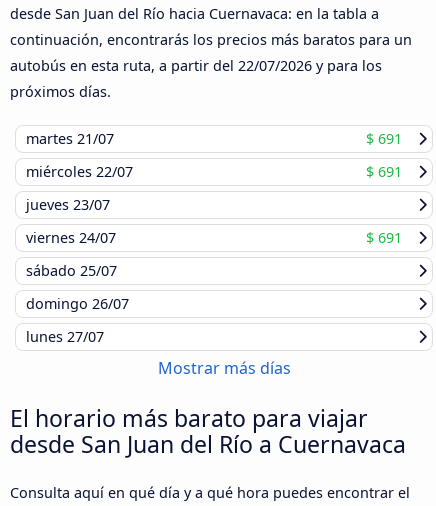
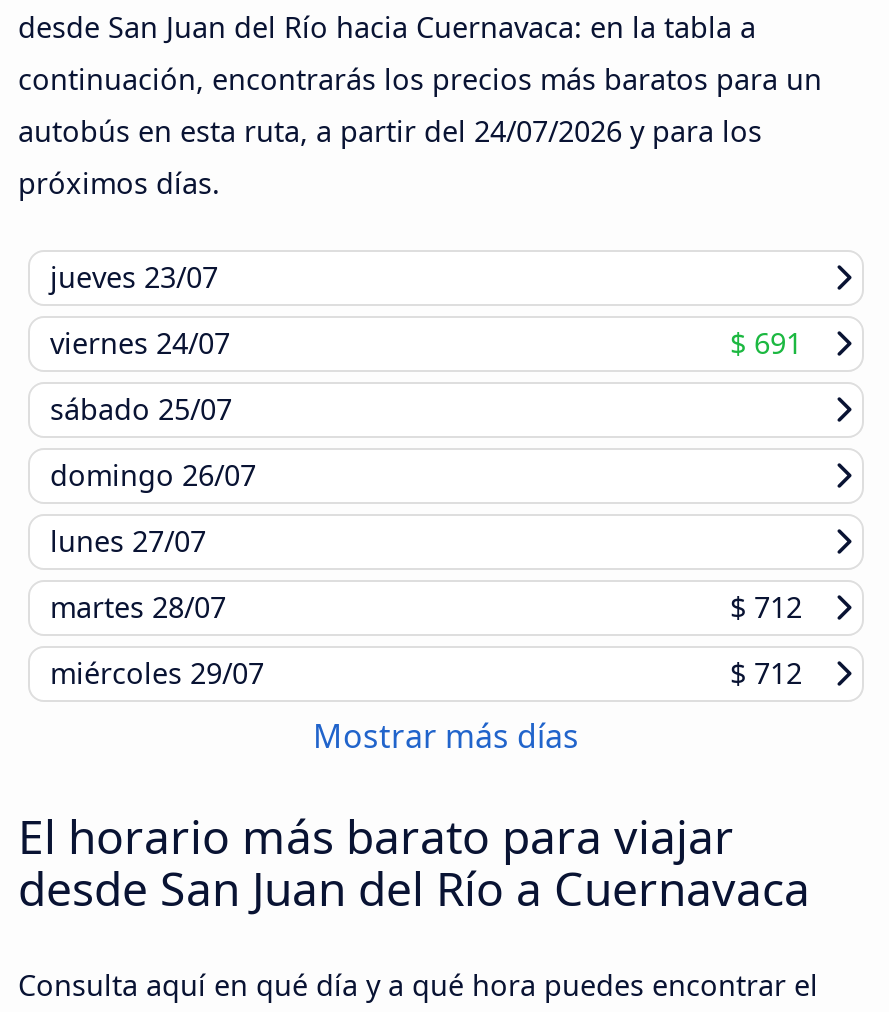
- autobús en esta ruta, a partir del 22/07/2026 y para los
+ autobús en esta ruta, a partir del 24/07/2026 y para los

- martes 21/07
- $ 691
- miércoles 22/07
- $ 691

moved up: jueves 23/07 | viernes 24/07 | $ 691 | sábado 25/07 | domingo 26/07 | lunes 27/07

+ martes 28/07
+ $ 712
+ miércoles 29/07
+ $ 712
